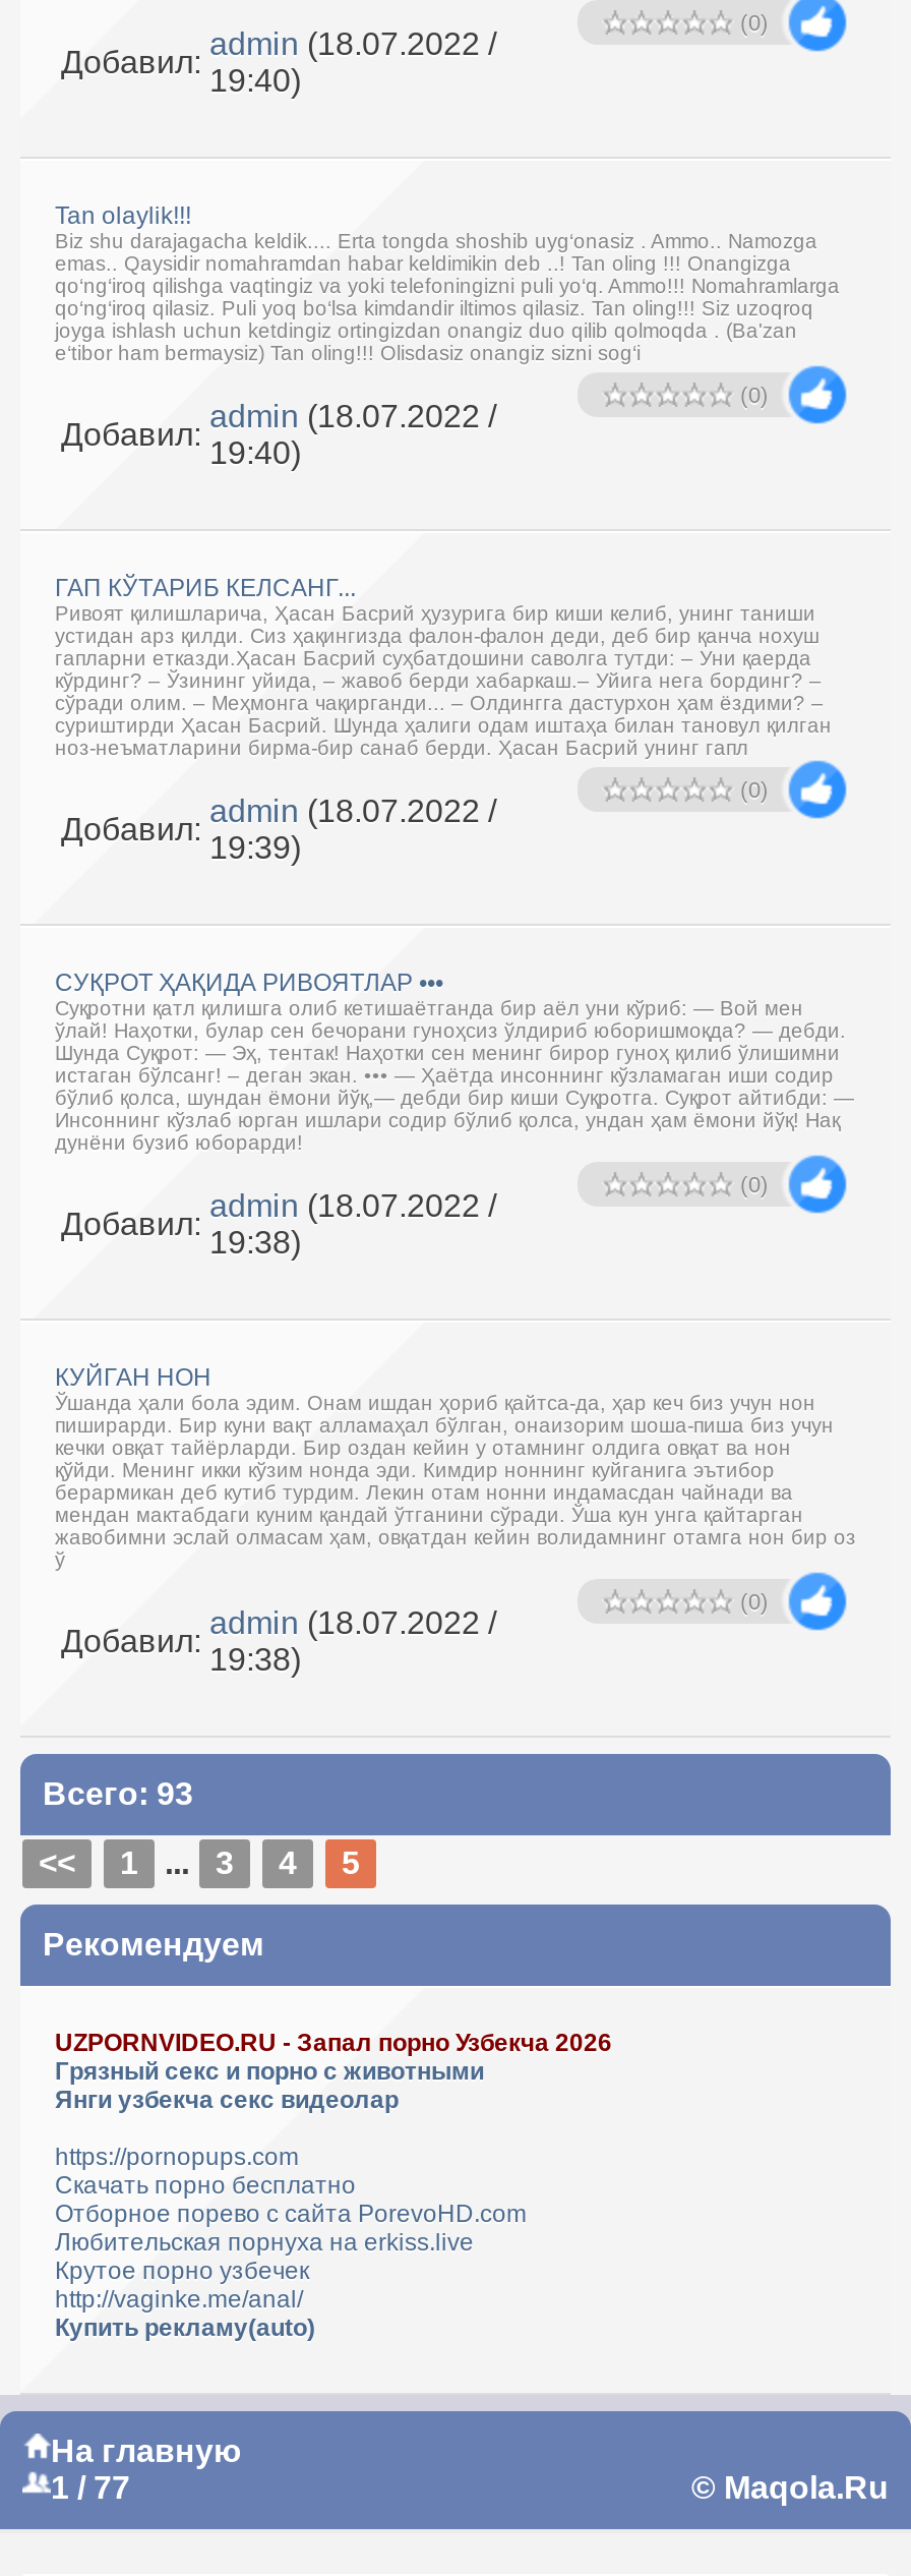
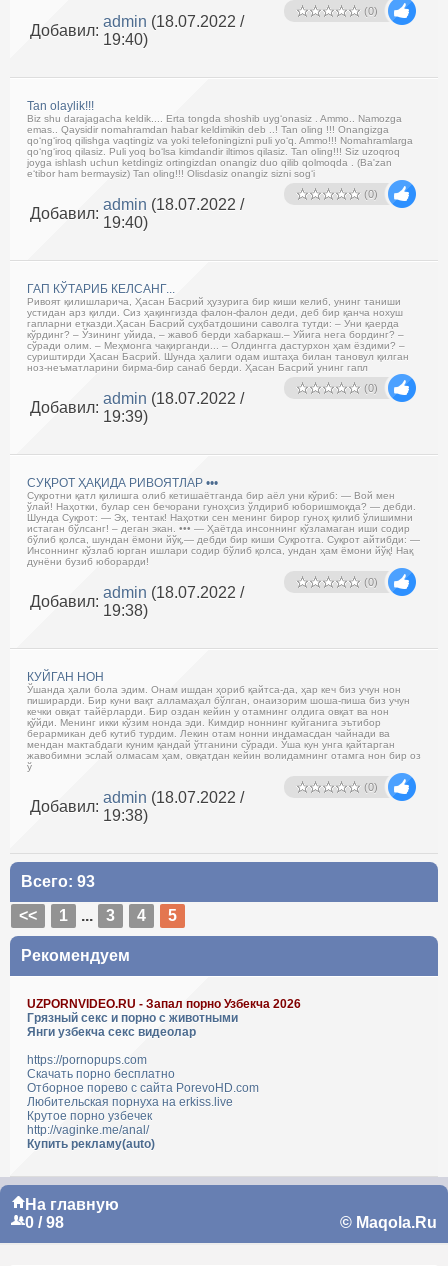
- 1 / 77
+ 0 / 98
